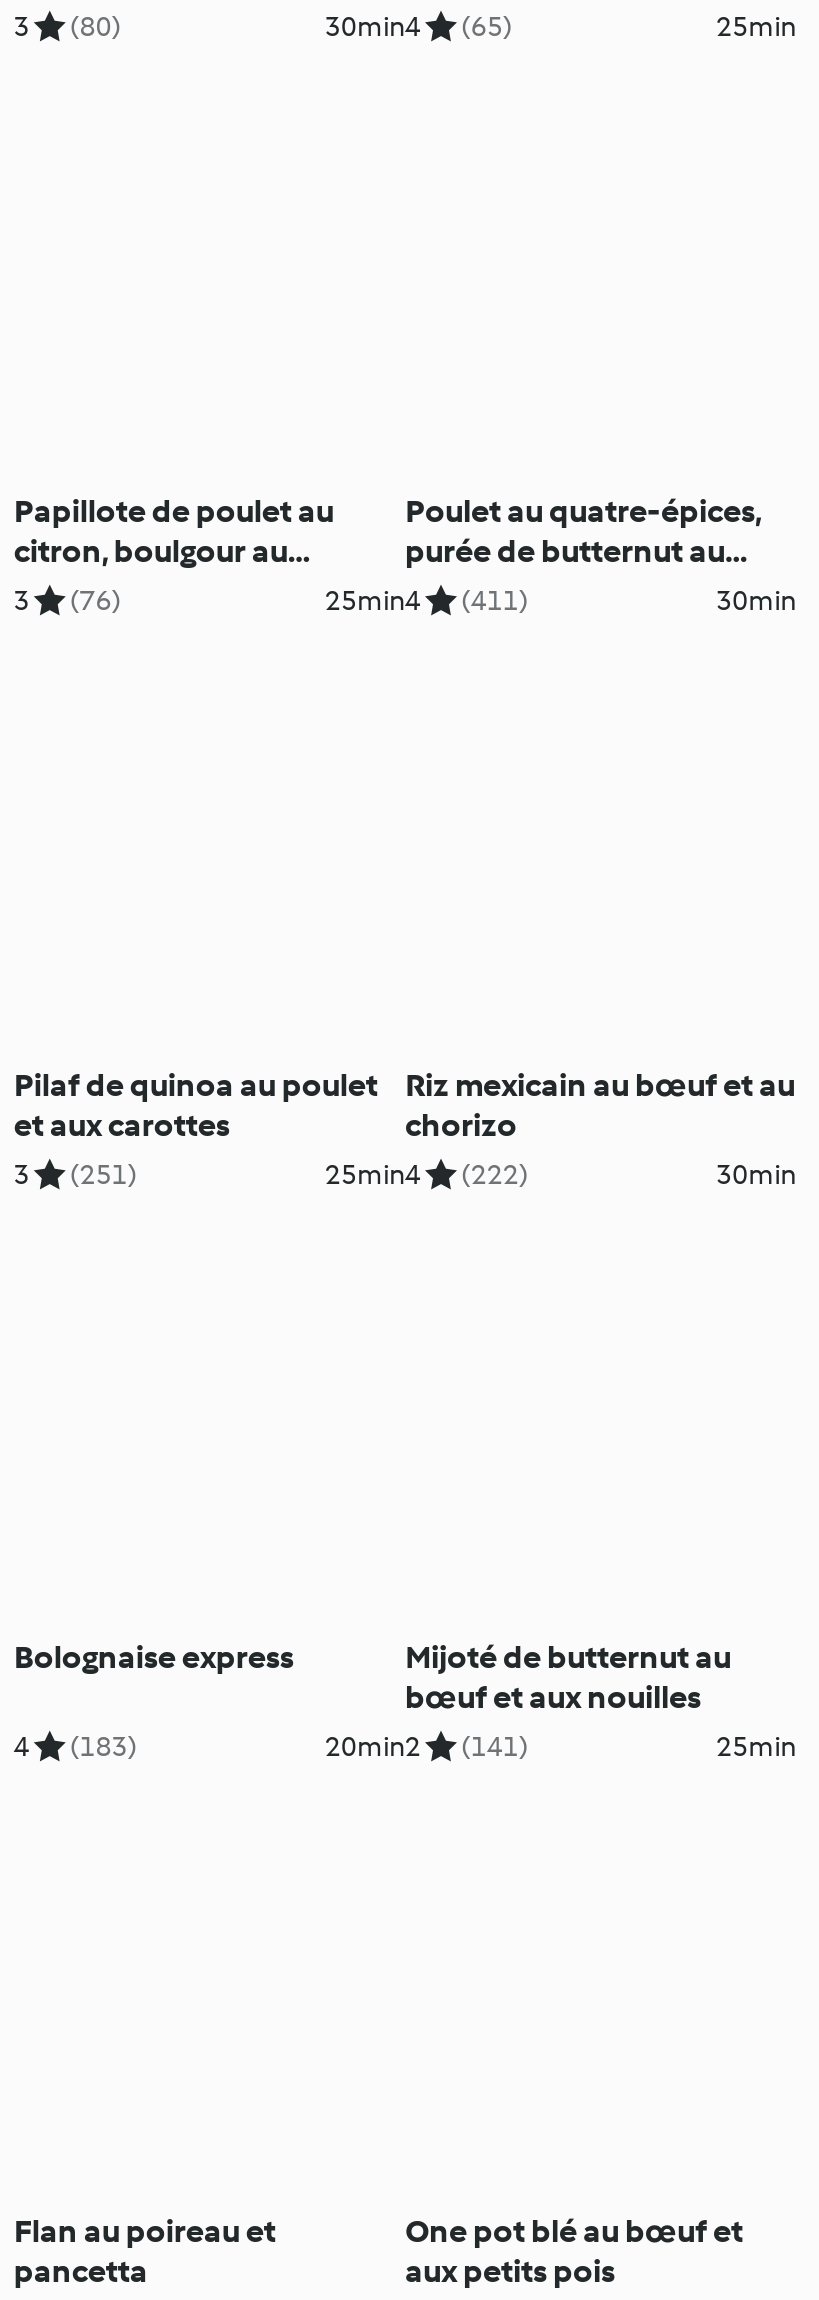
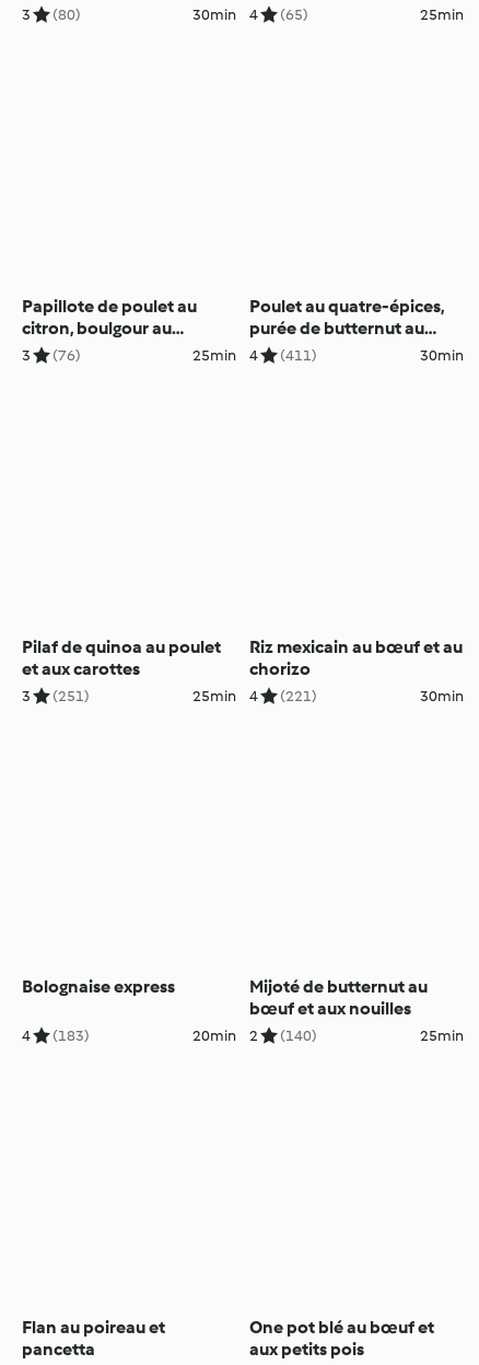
- 25min 4 (222)
+ 25min 4 (221)

- 20min 2 (141)
+ 20min 2 (140)
